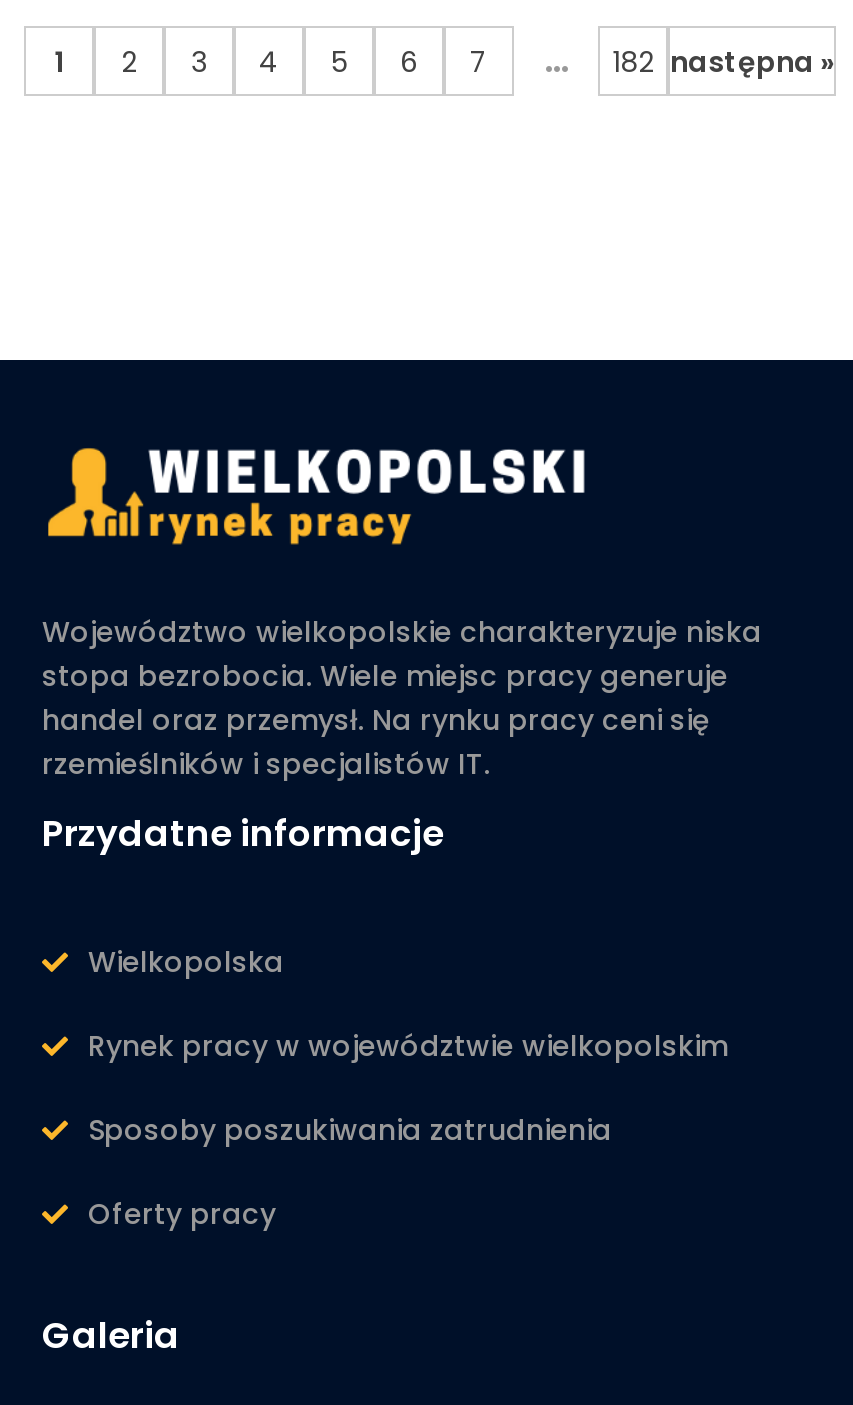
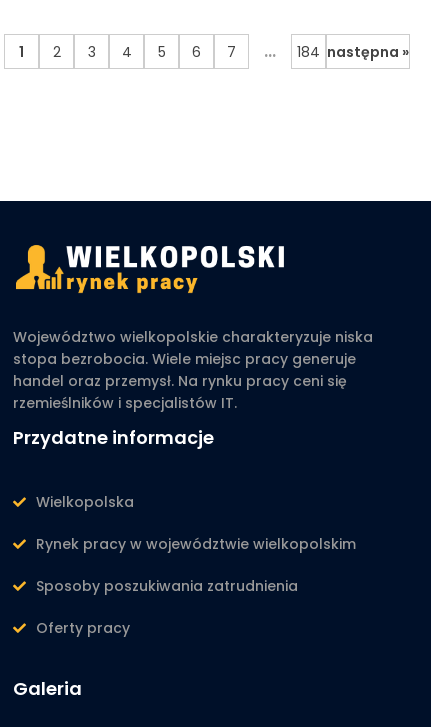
- 182 następna »
+ 184 następna »
